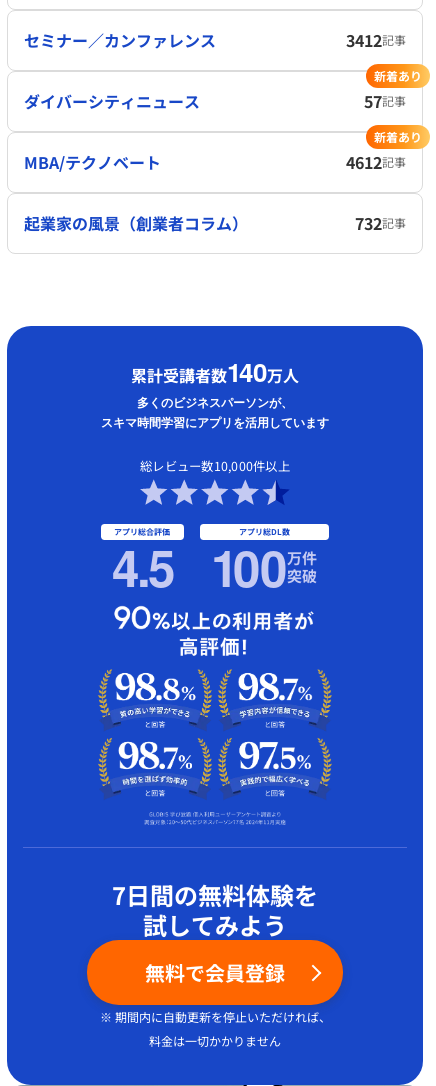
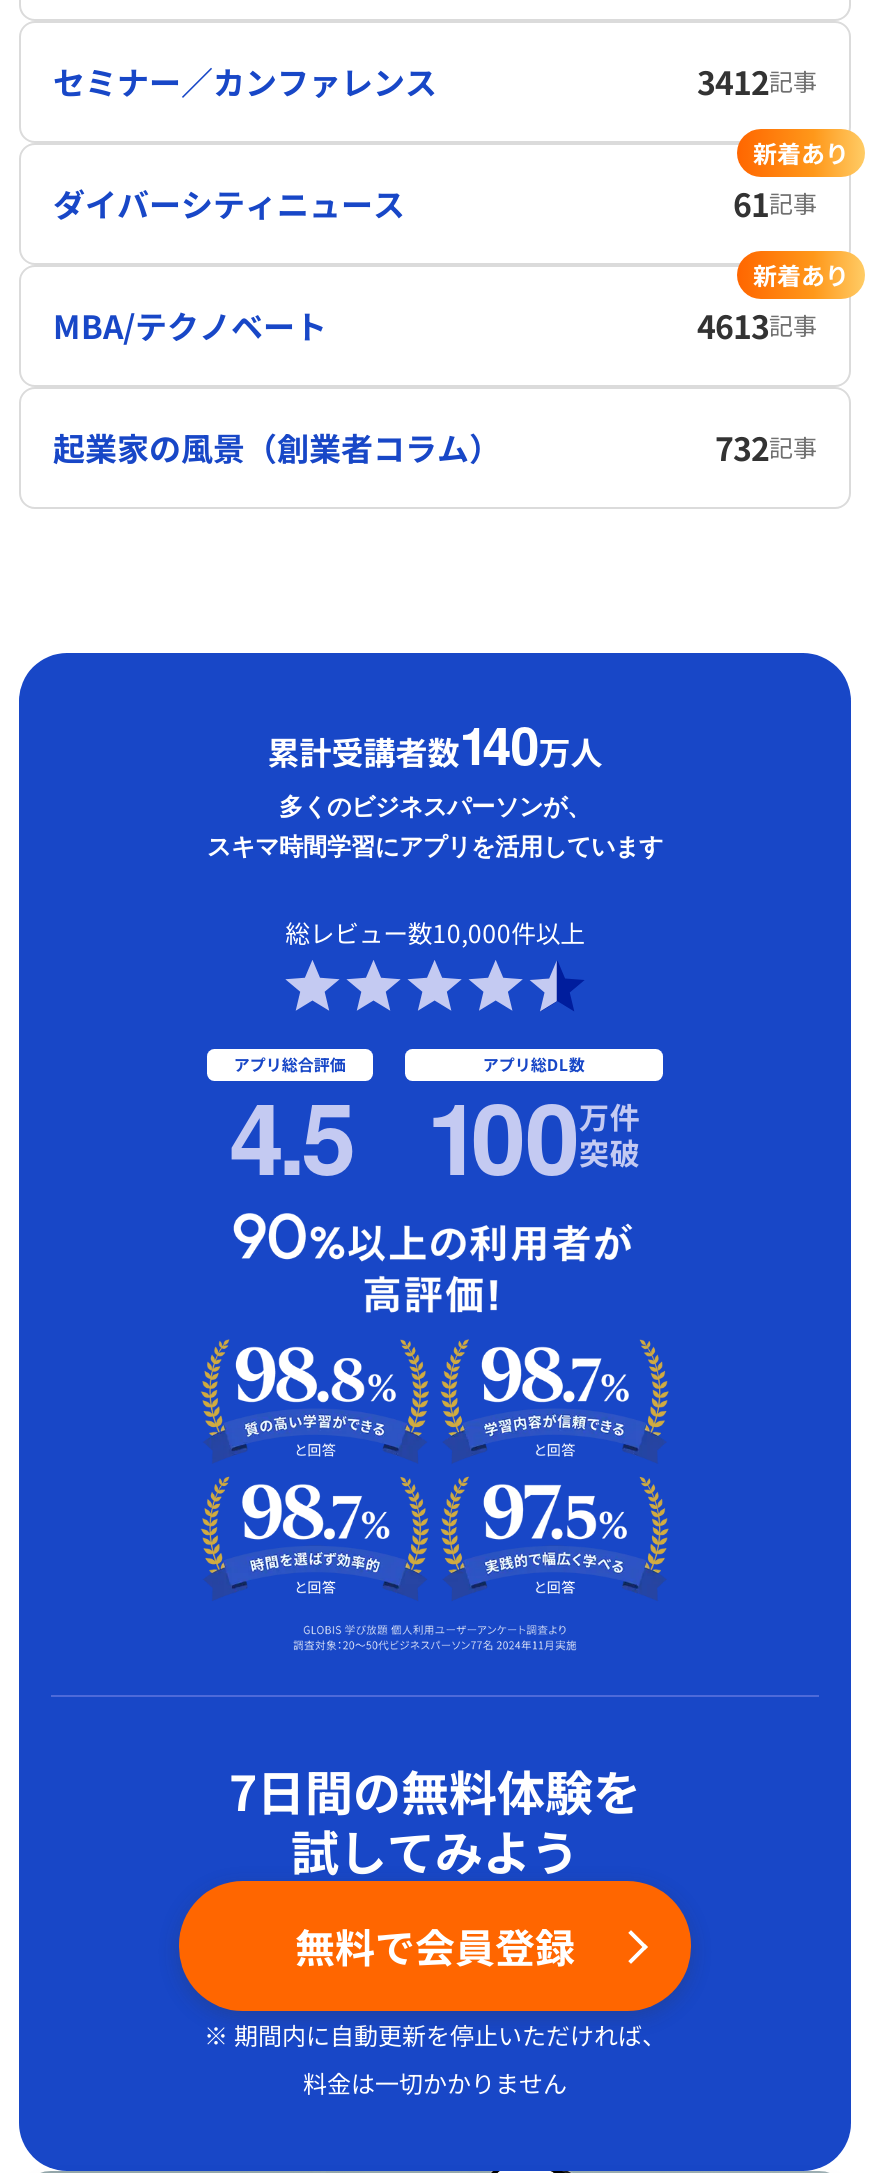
- 57記事
+ 61記事

- 4612記事
+ 4613記事
